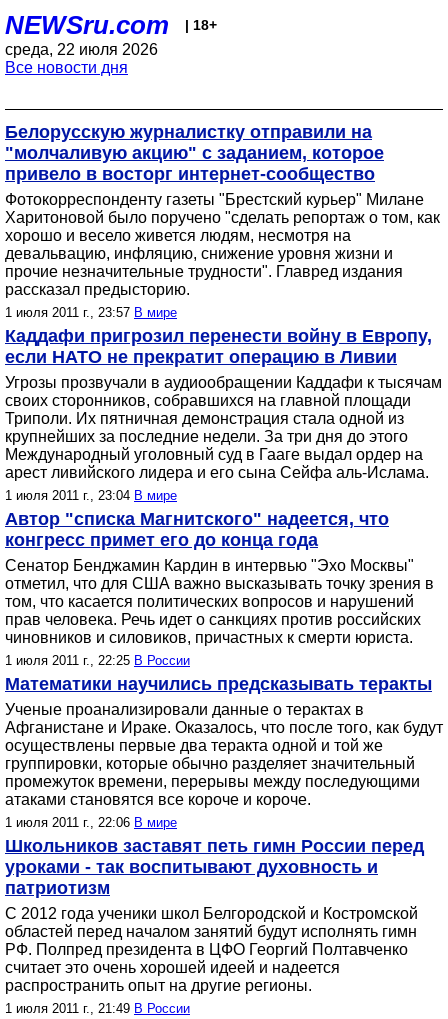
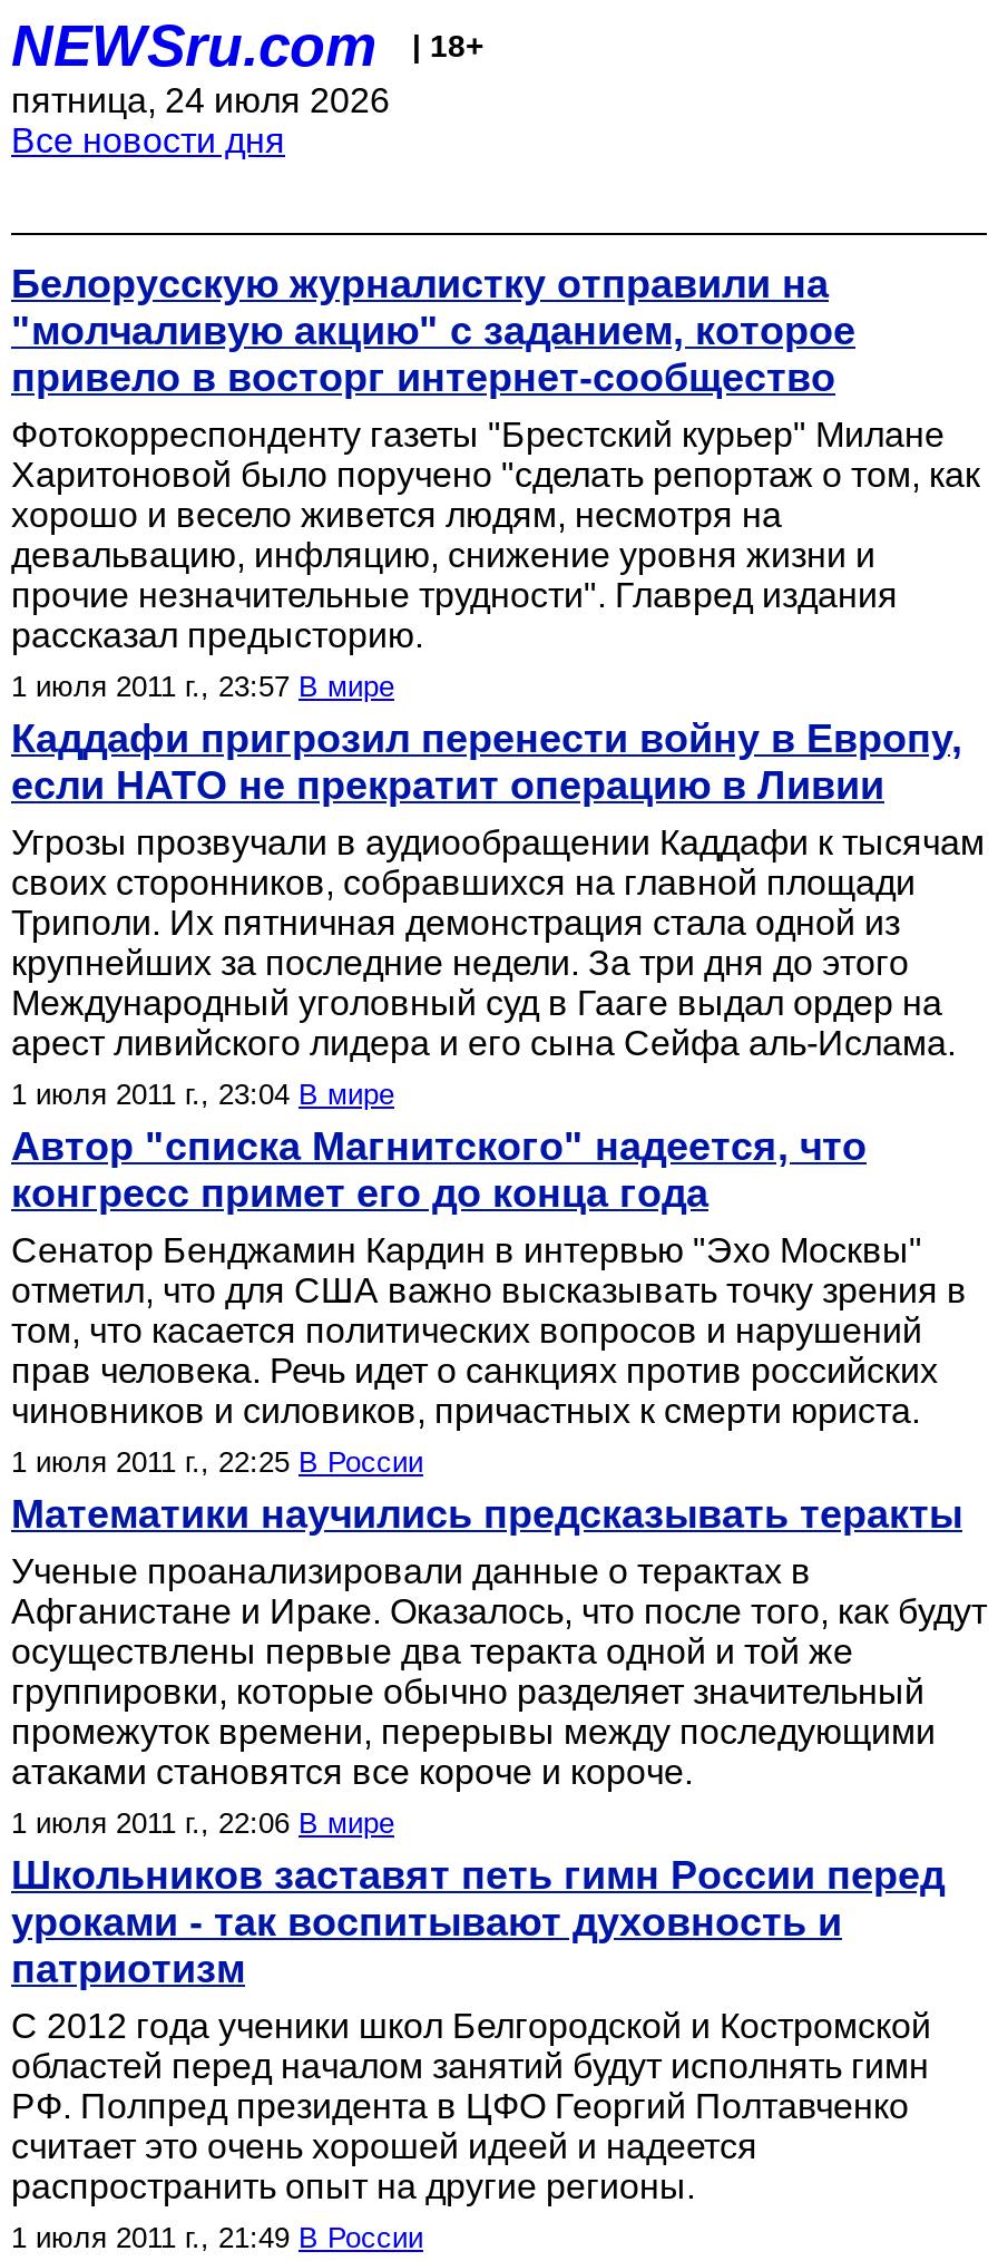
- среда, 22 июля 2026
+ пятница, 24 июля 2026
